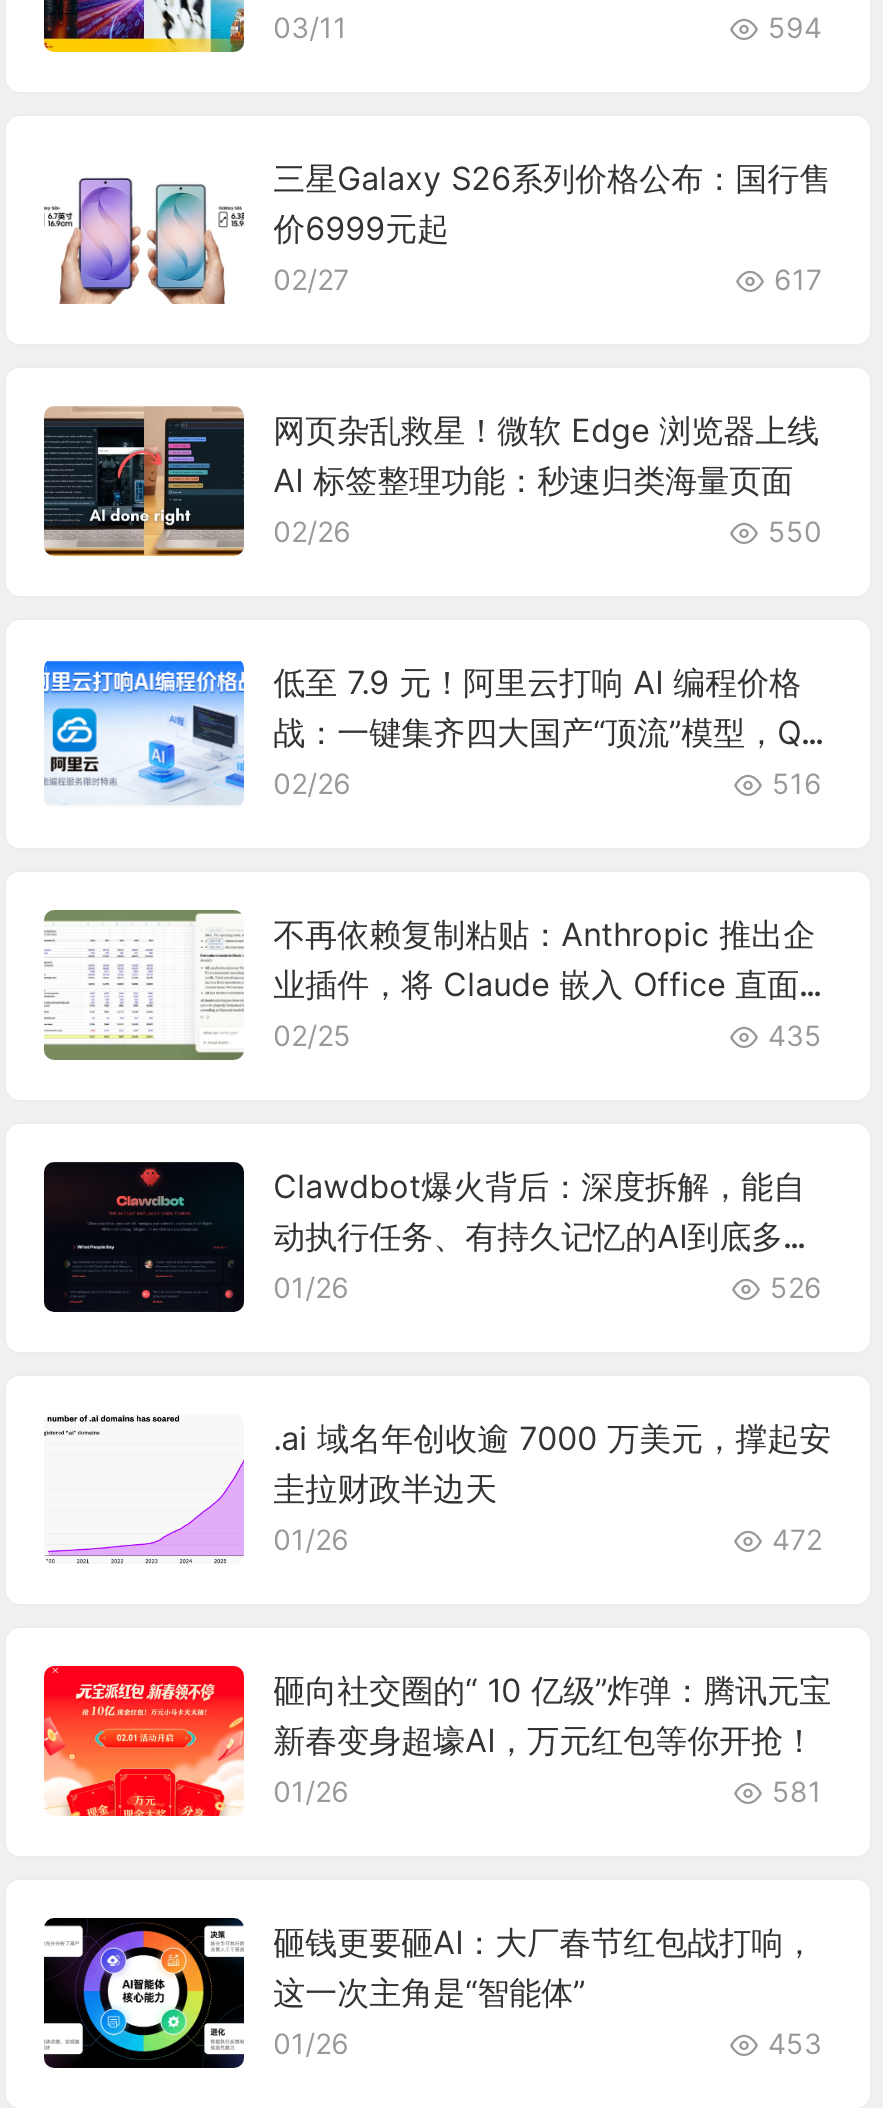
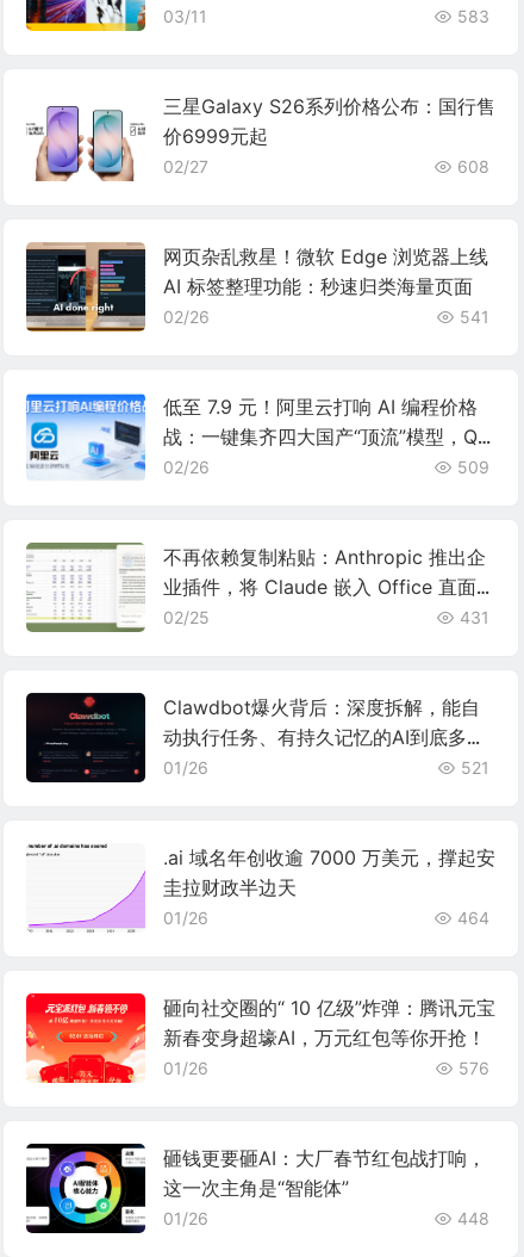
- 594
+ 583

- 617
+ 608

- 550
+ 541

- 516
+ 509

- 435
+ 431

- 526
+ 521

- 472
+ 464

- 581
+ 576

- 453
+ 448
